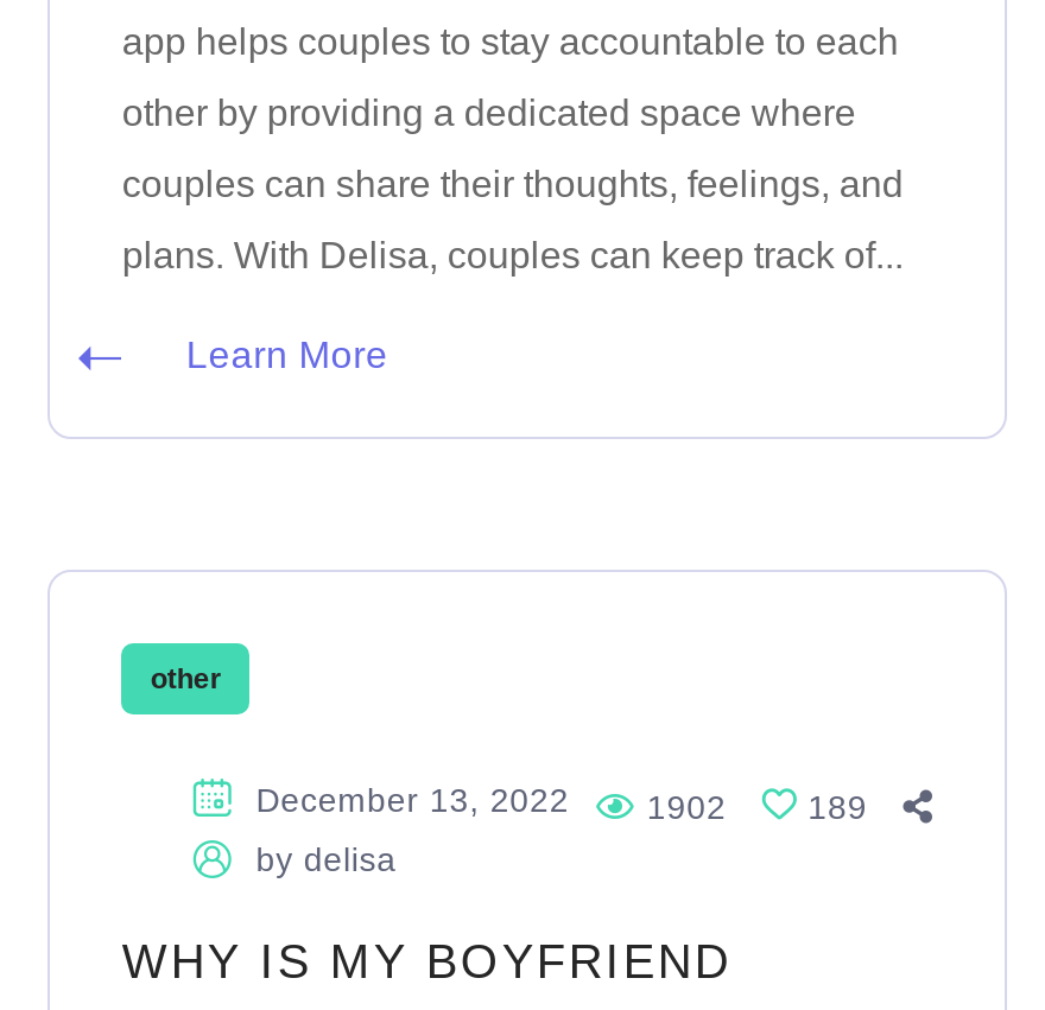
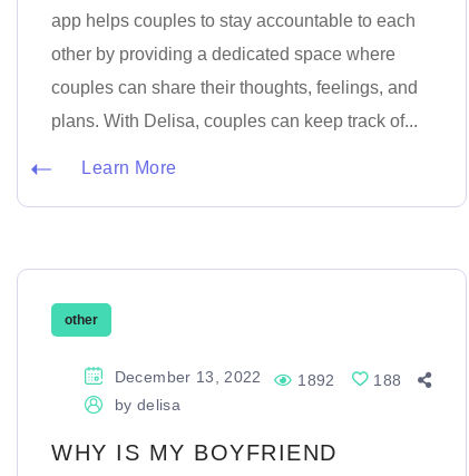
- 1902
+ 1892

- 189
+ 188
